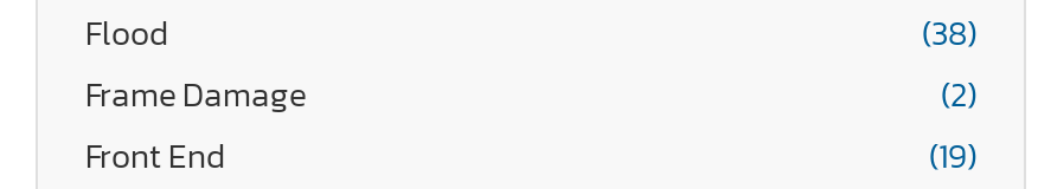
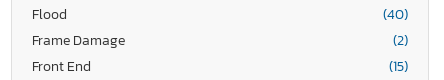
- (38)
+ (40)

- (19)
+ (15)
